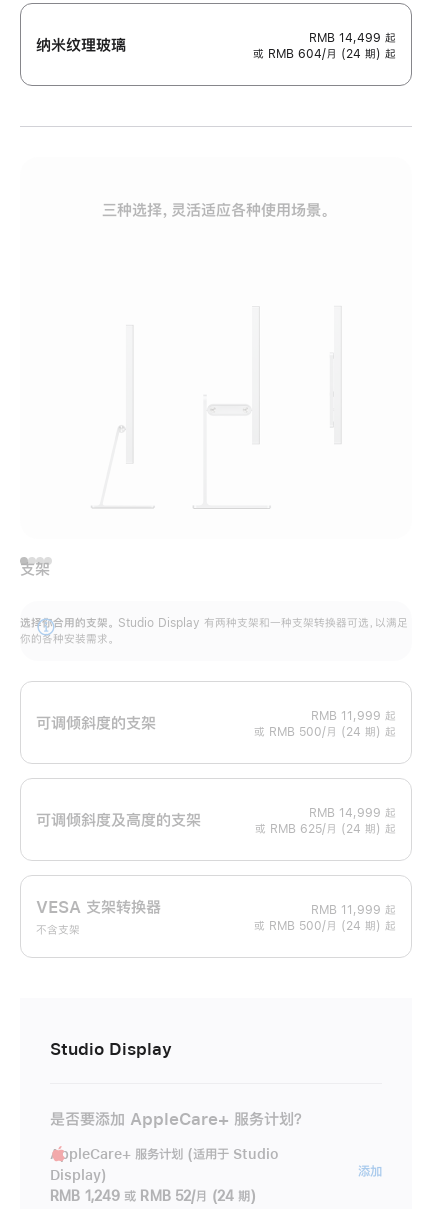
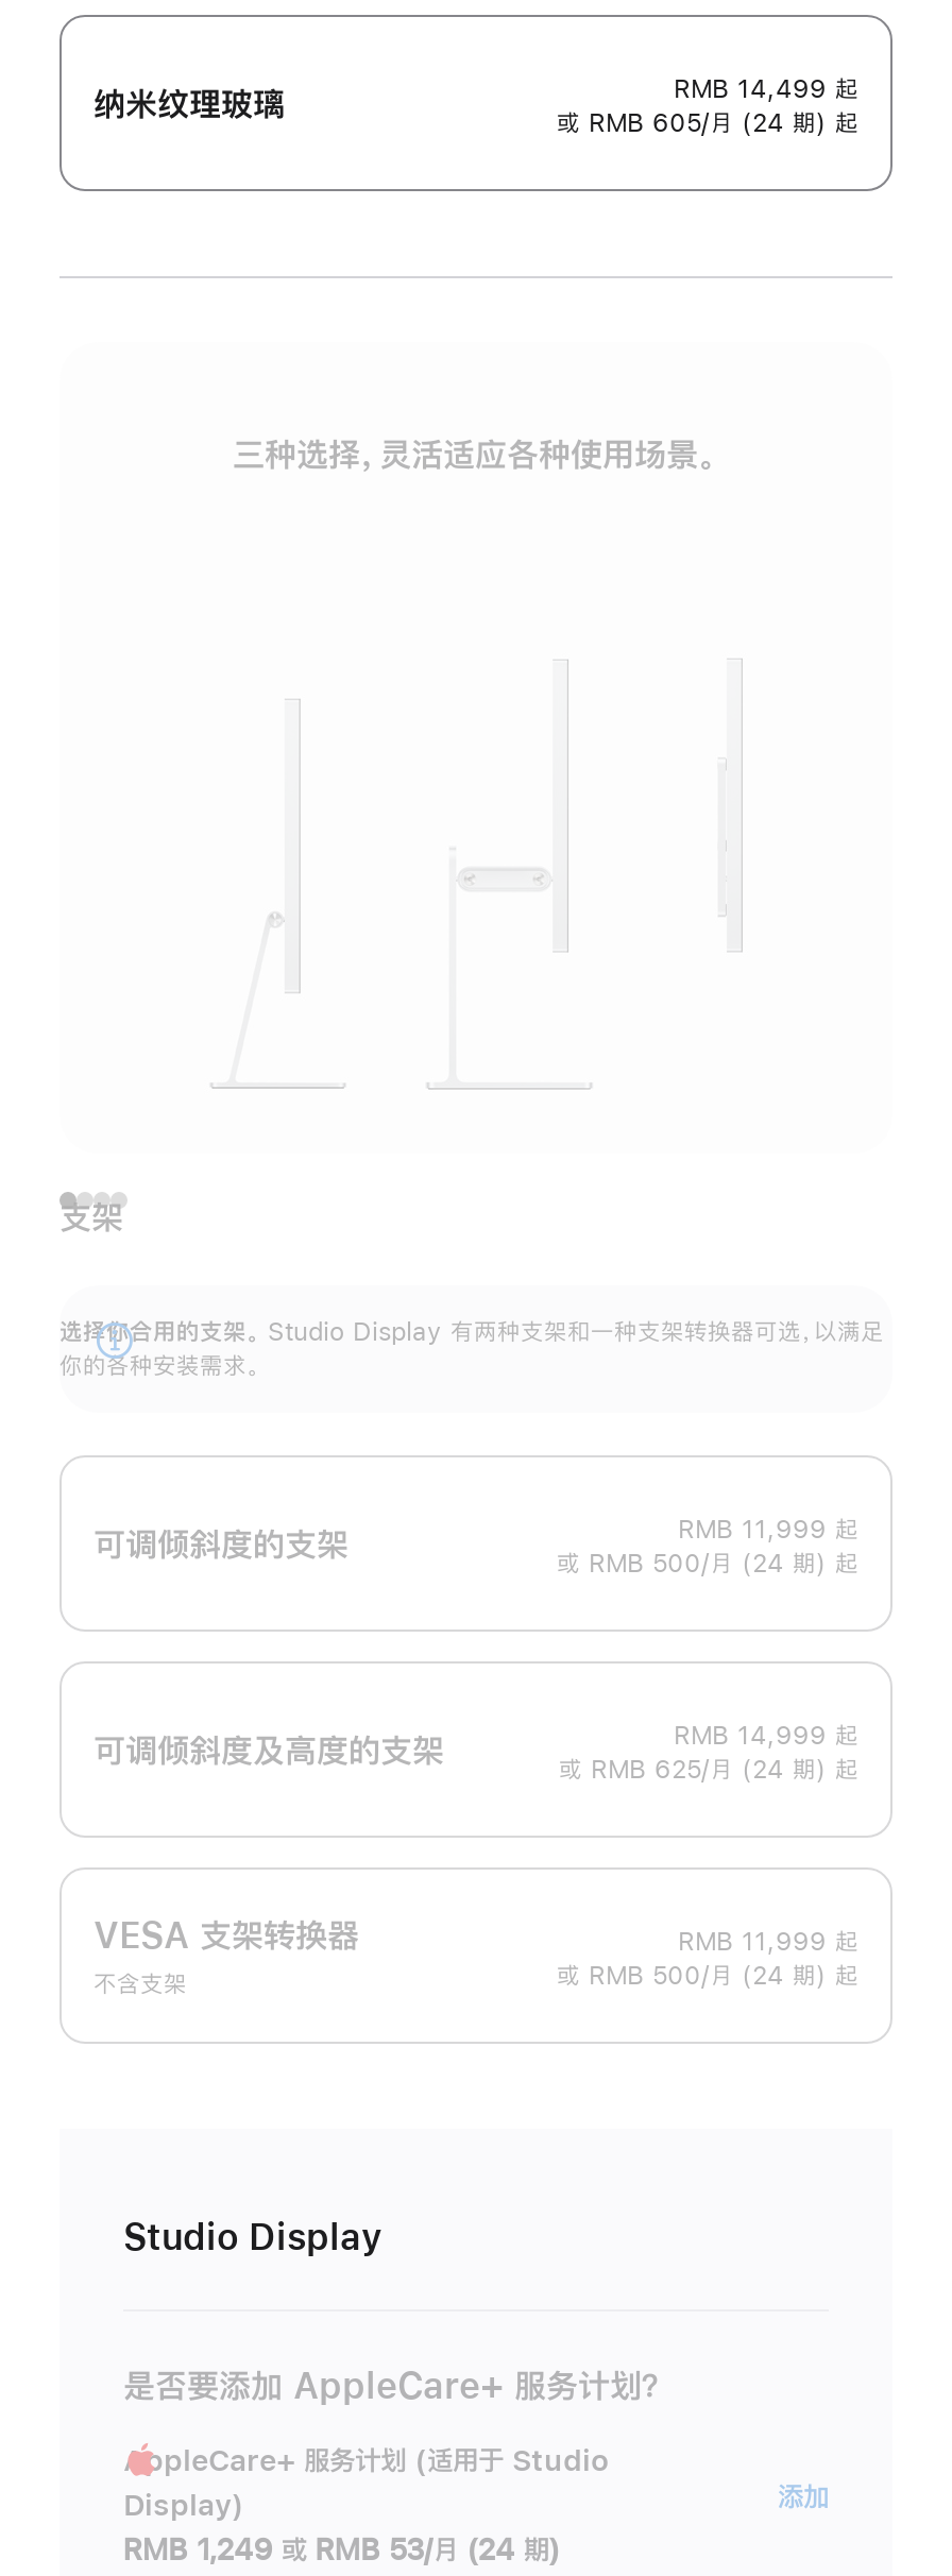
- 或 RMB 604/月 (24 期) 起
+ 或 RMB 605/月 (24 期) 起

- RMB 1,249 或 RMB 52/月 (24 期)
+ RMB 1,249 或 RMB 53/月 (24 期)
